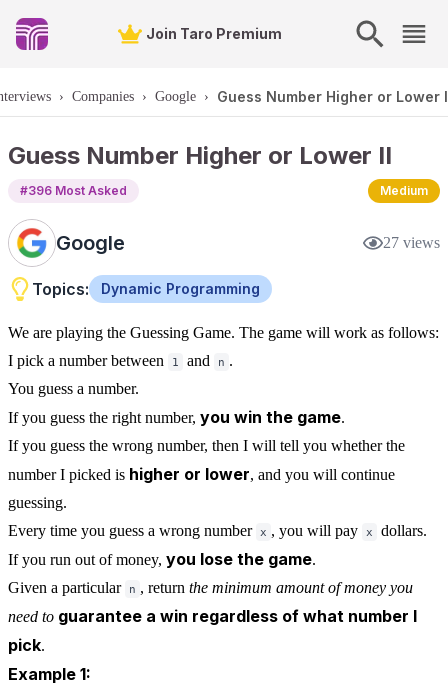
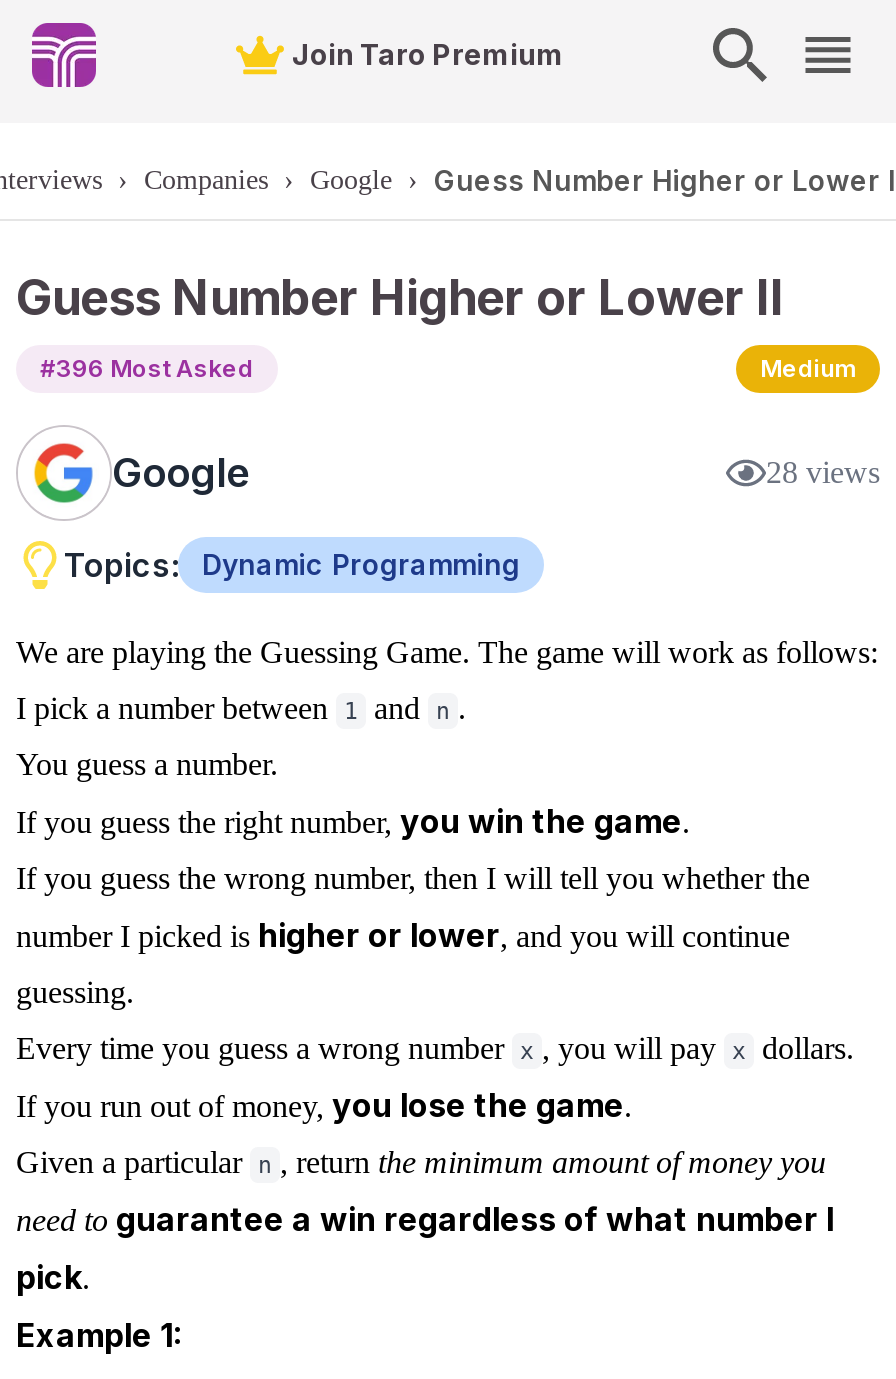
- 27 views
+ 28 views
